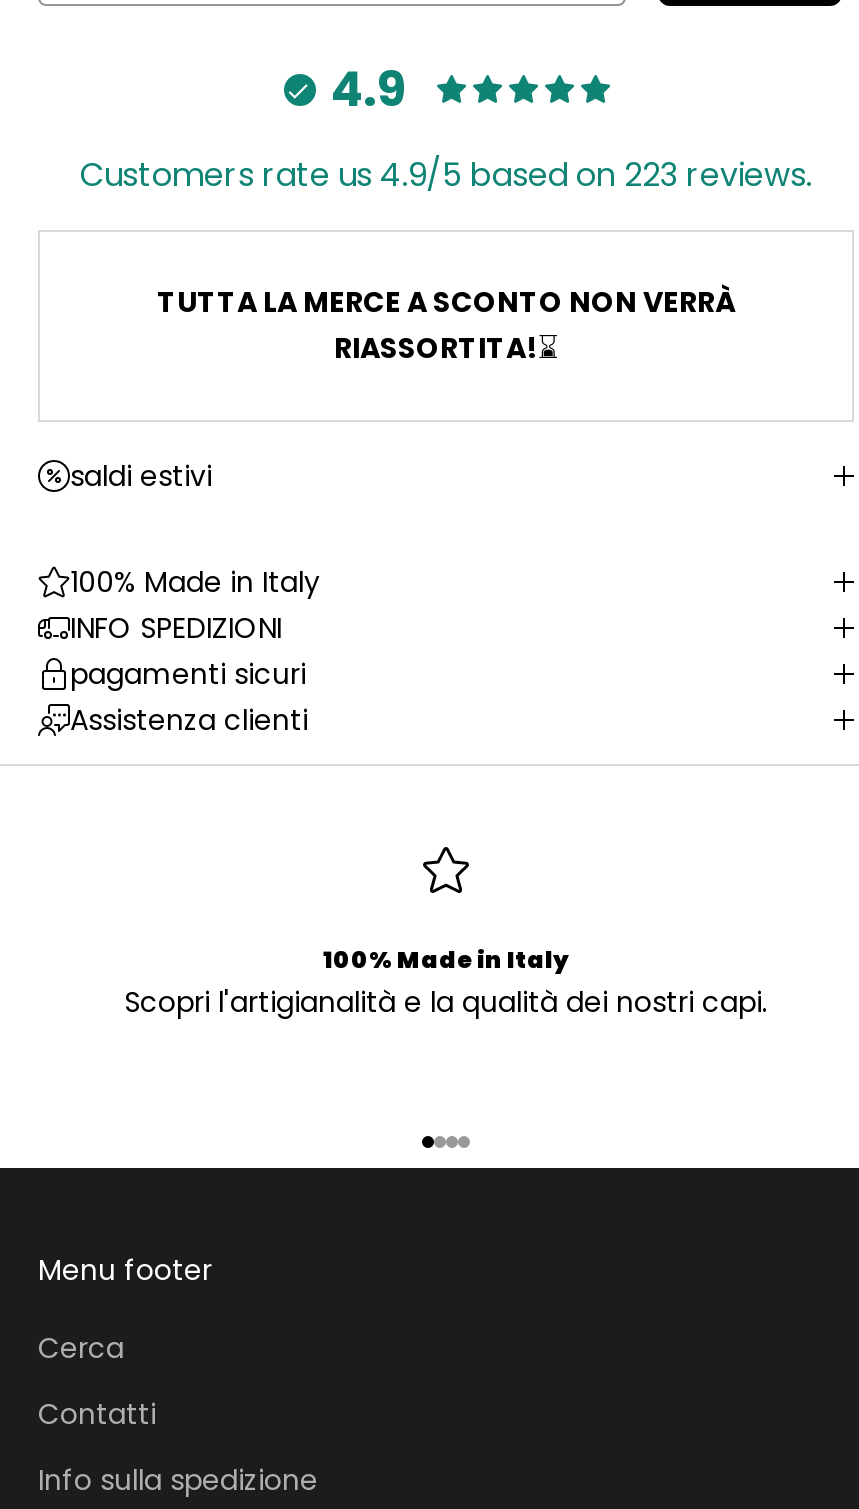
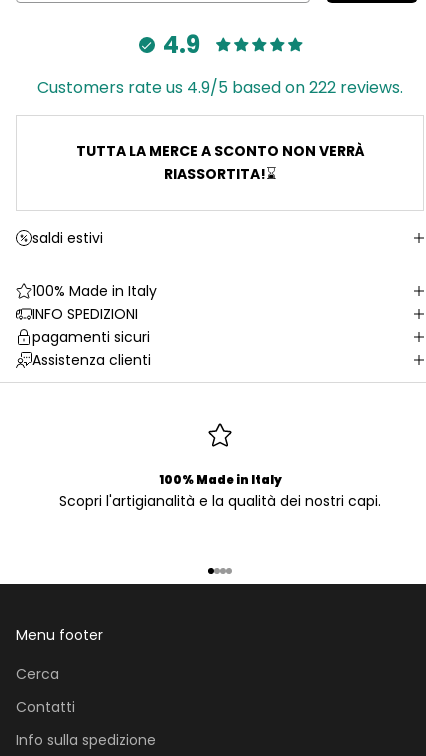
- Customers rate us 4.9/5 based on 223 reviews.
+ Customers rate us 4.9/5 based on 222 reviews.
